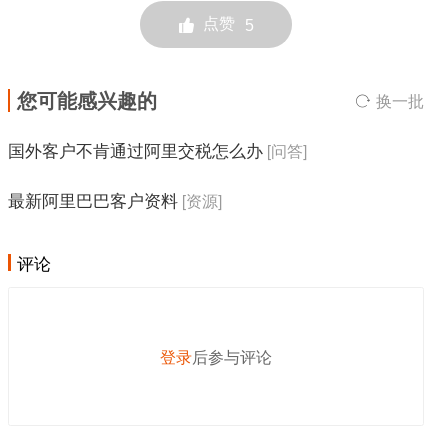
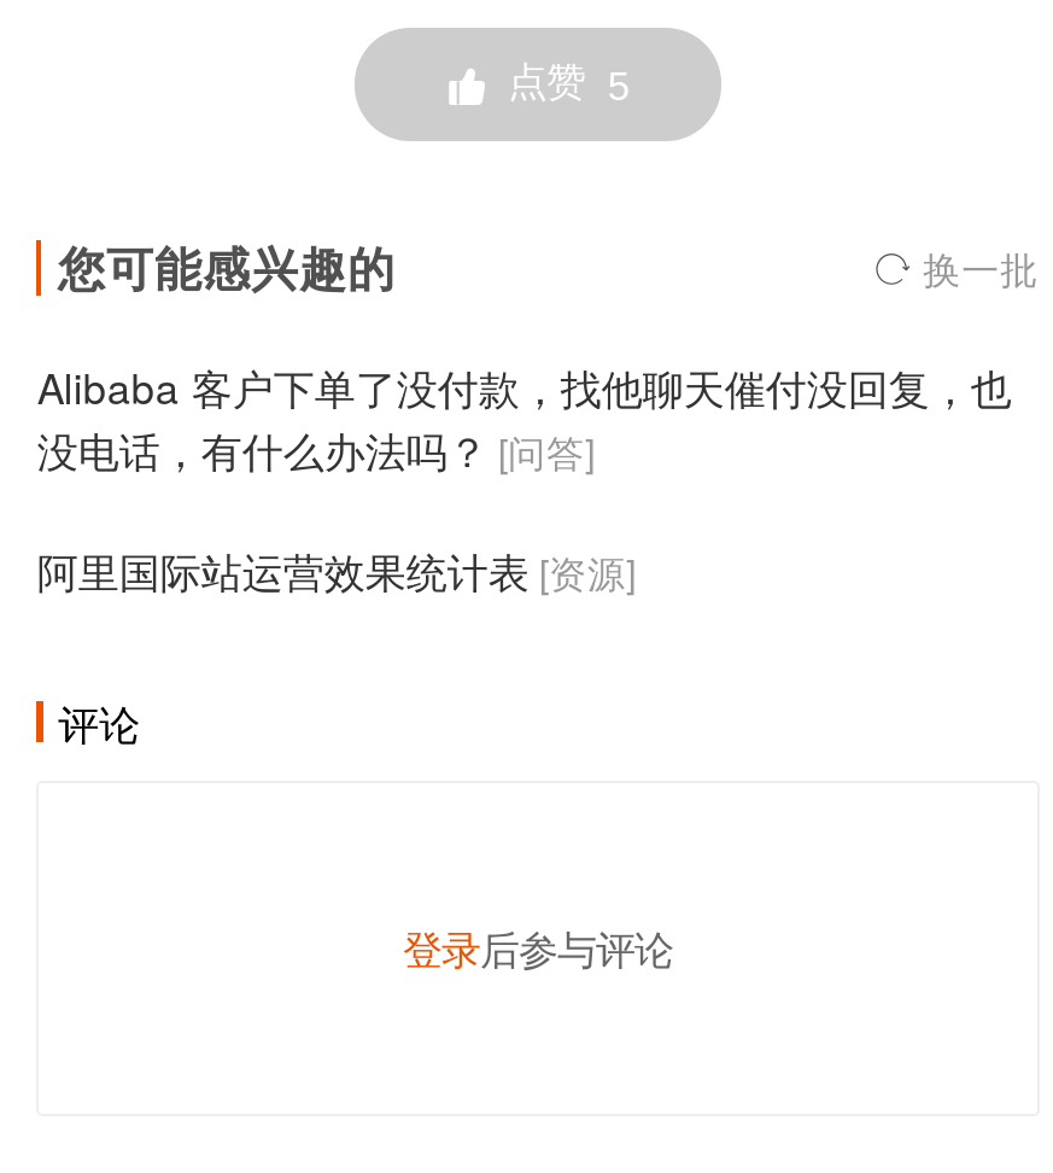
- 国外客户不肯通过阿里交税怎么办 [问答]
+ Alibaba 客户下单了没付款，找他聊天催付没回复，也
+ 没电话，有什么办法吗？ [问答]

- 最新阿里巴巴客户资料 [资源]
+ 阿里国际站运营效果统计表 [资源]
